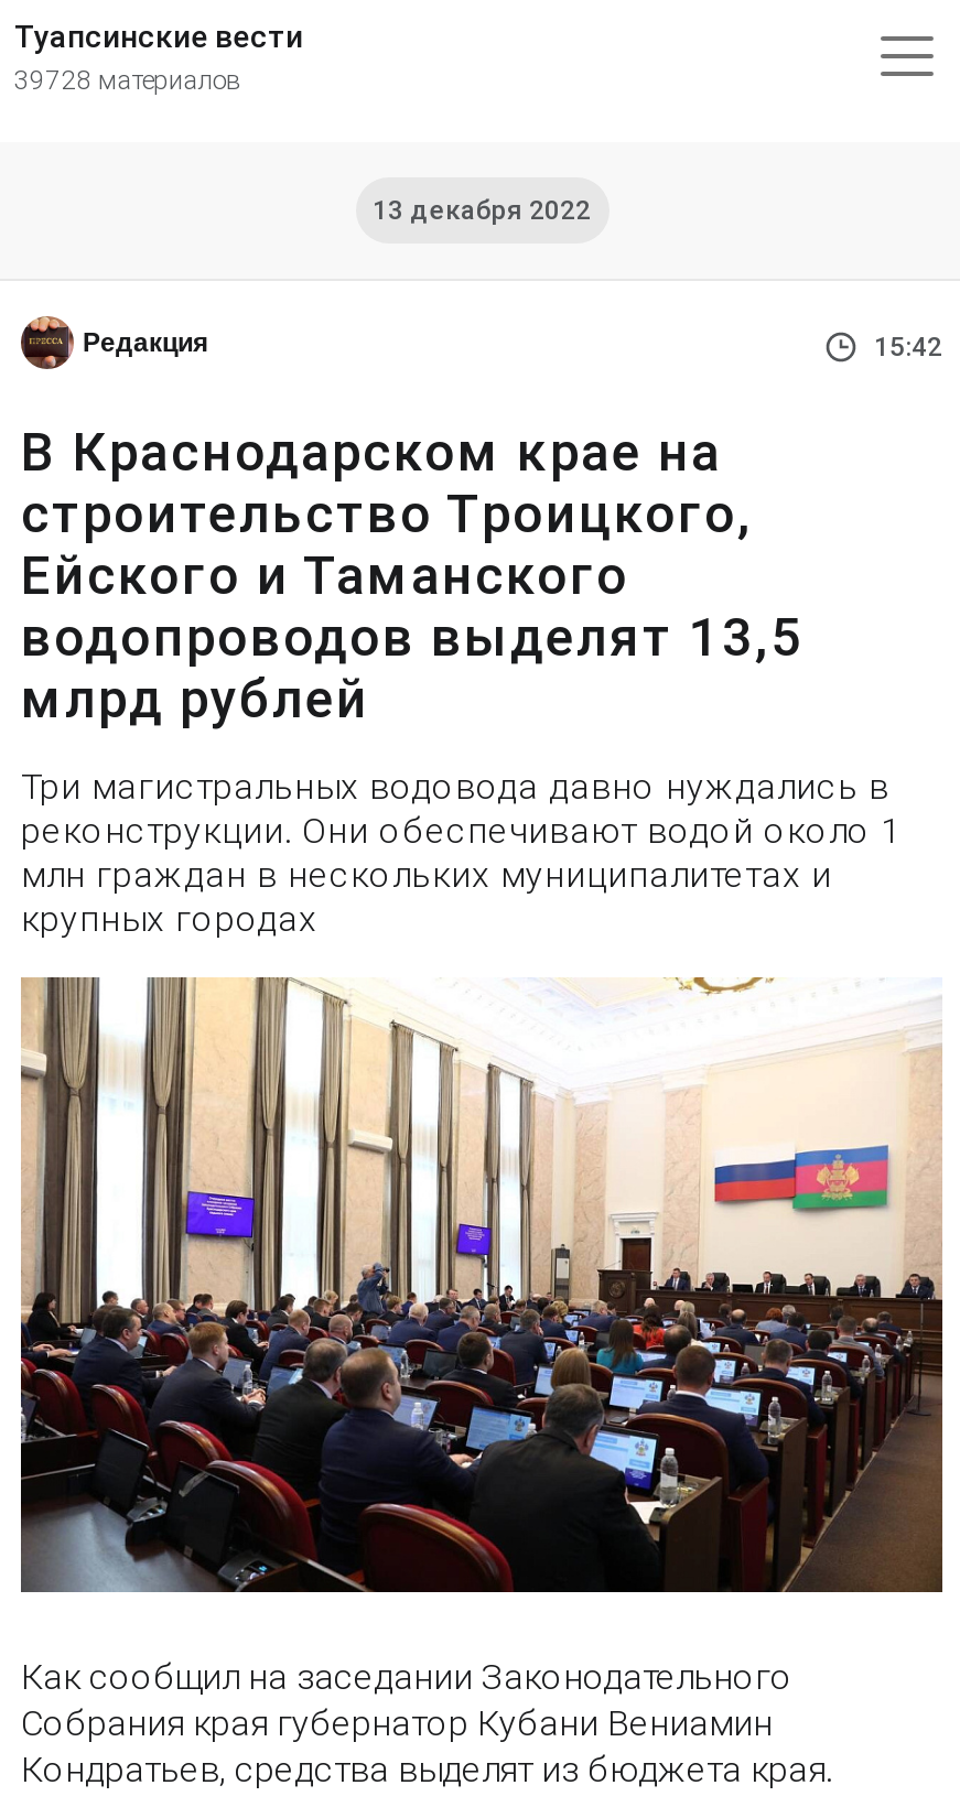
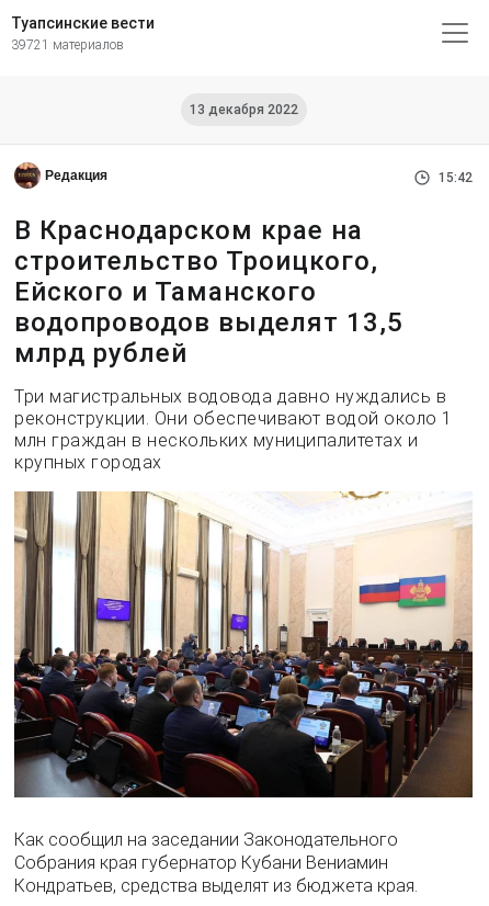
- 39728 материалов
+ 39721 материалов
